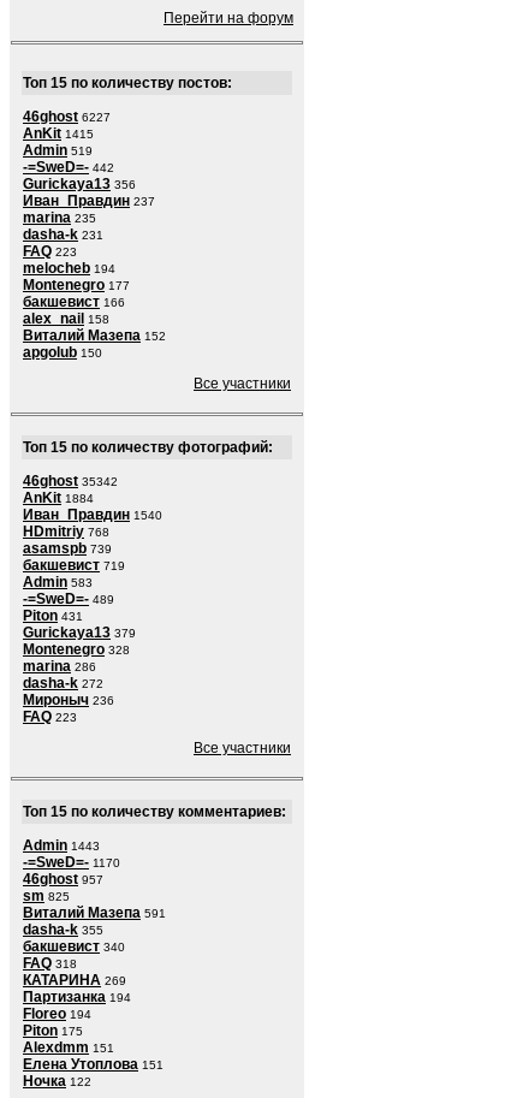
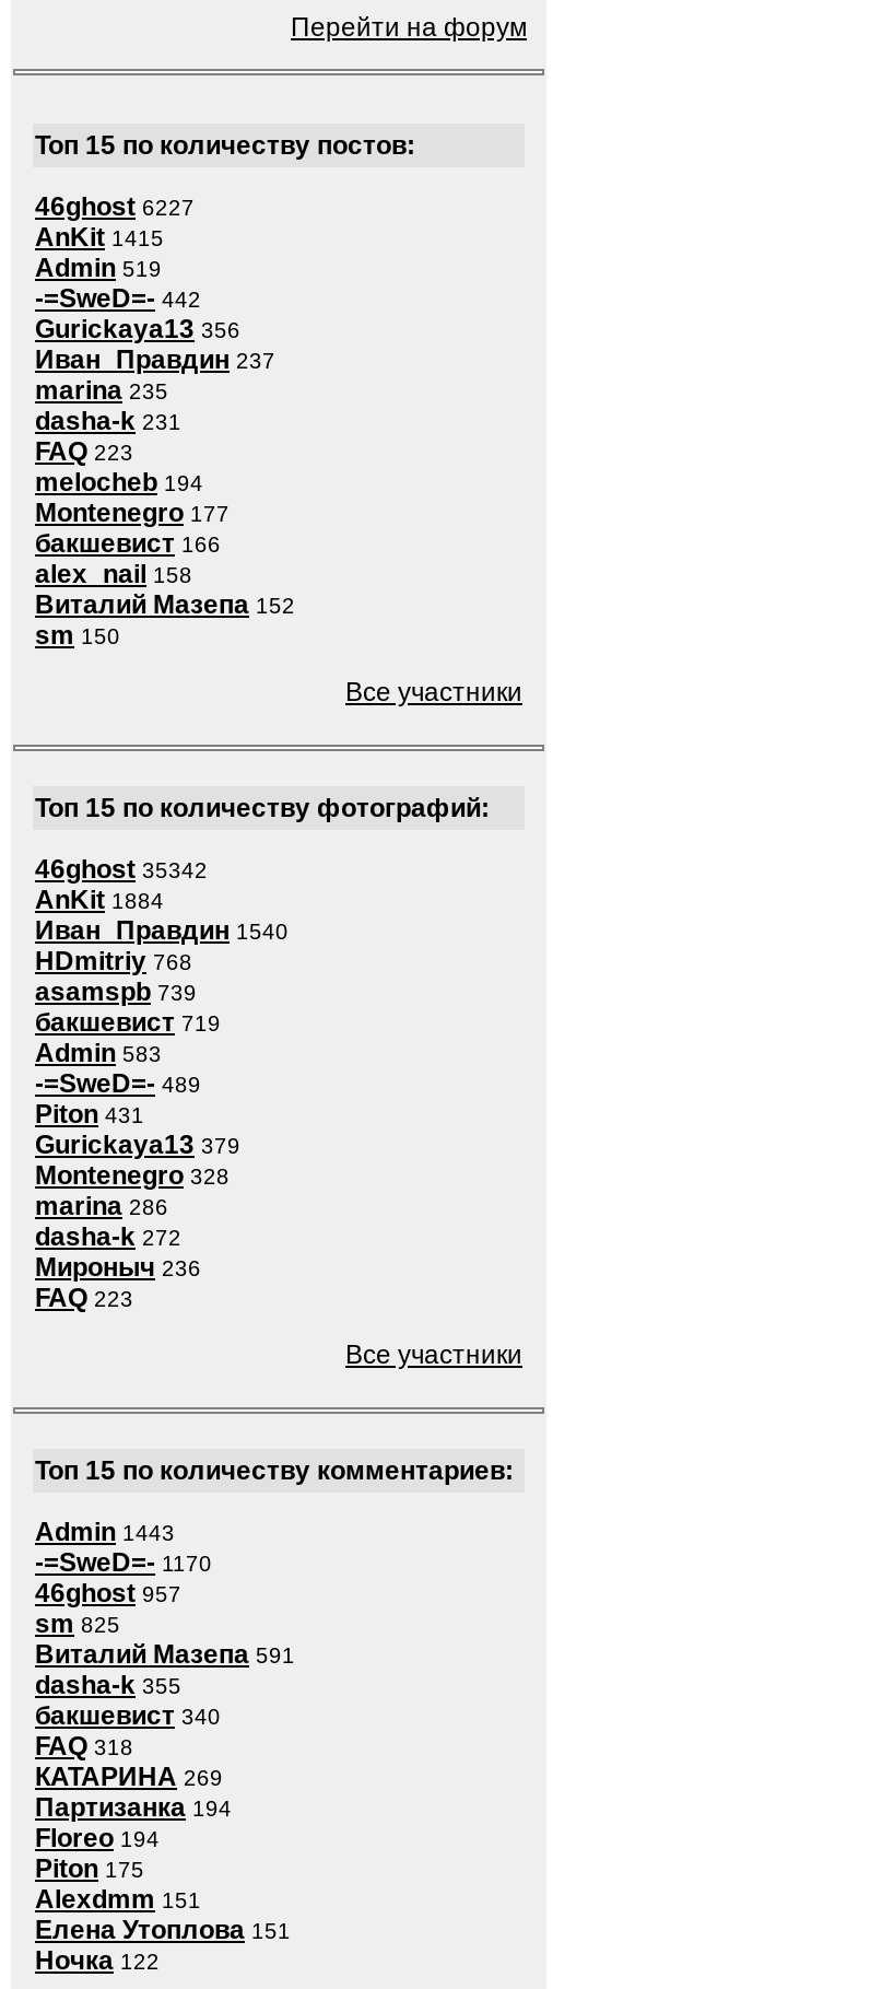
- apgolub 150
+ sm 150
